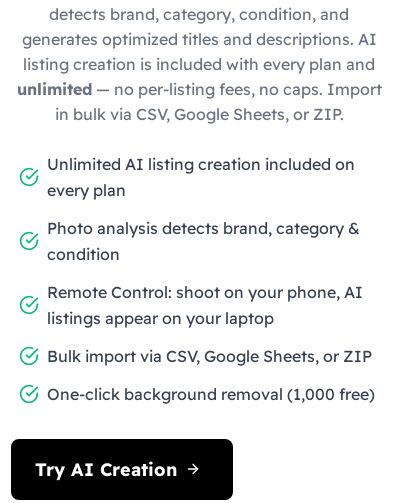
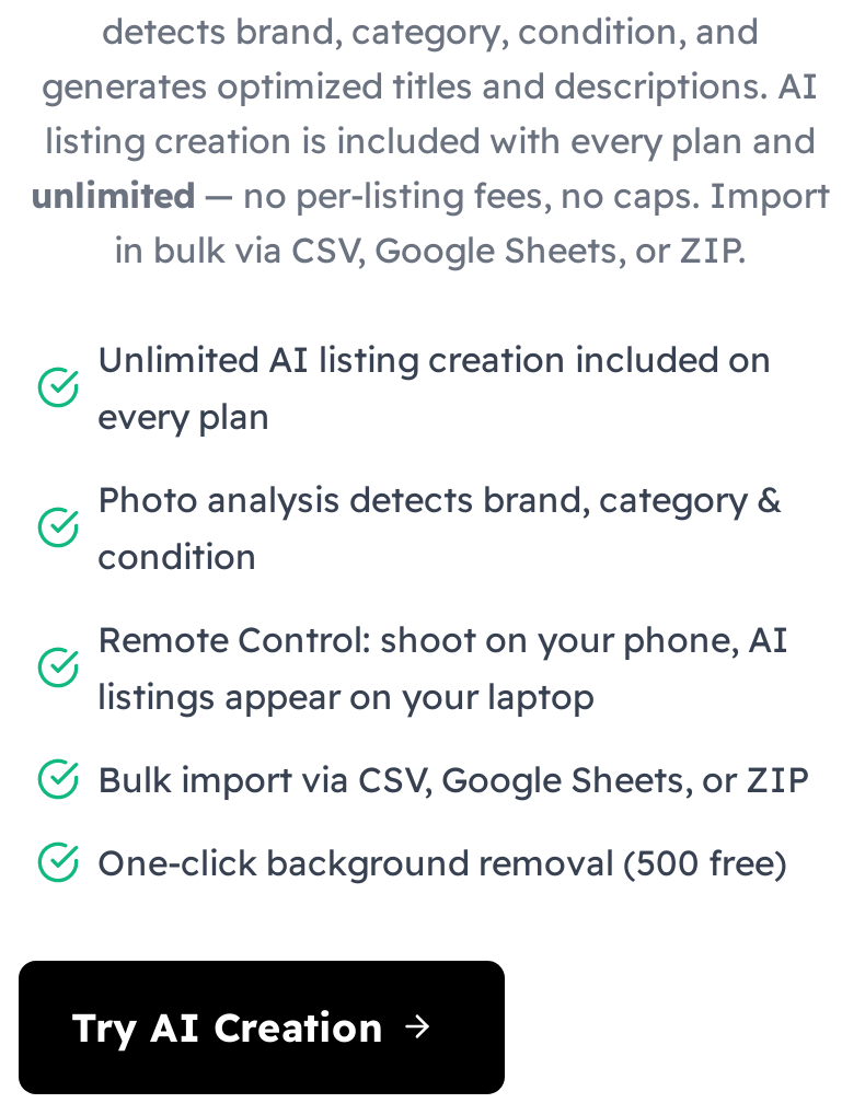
- One-click background removal (1,000 free)
+ One-click background removal (500 free)
